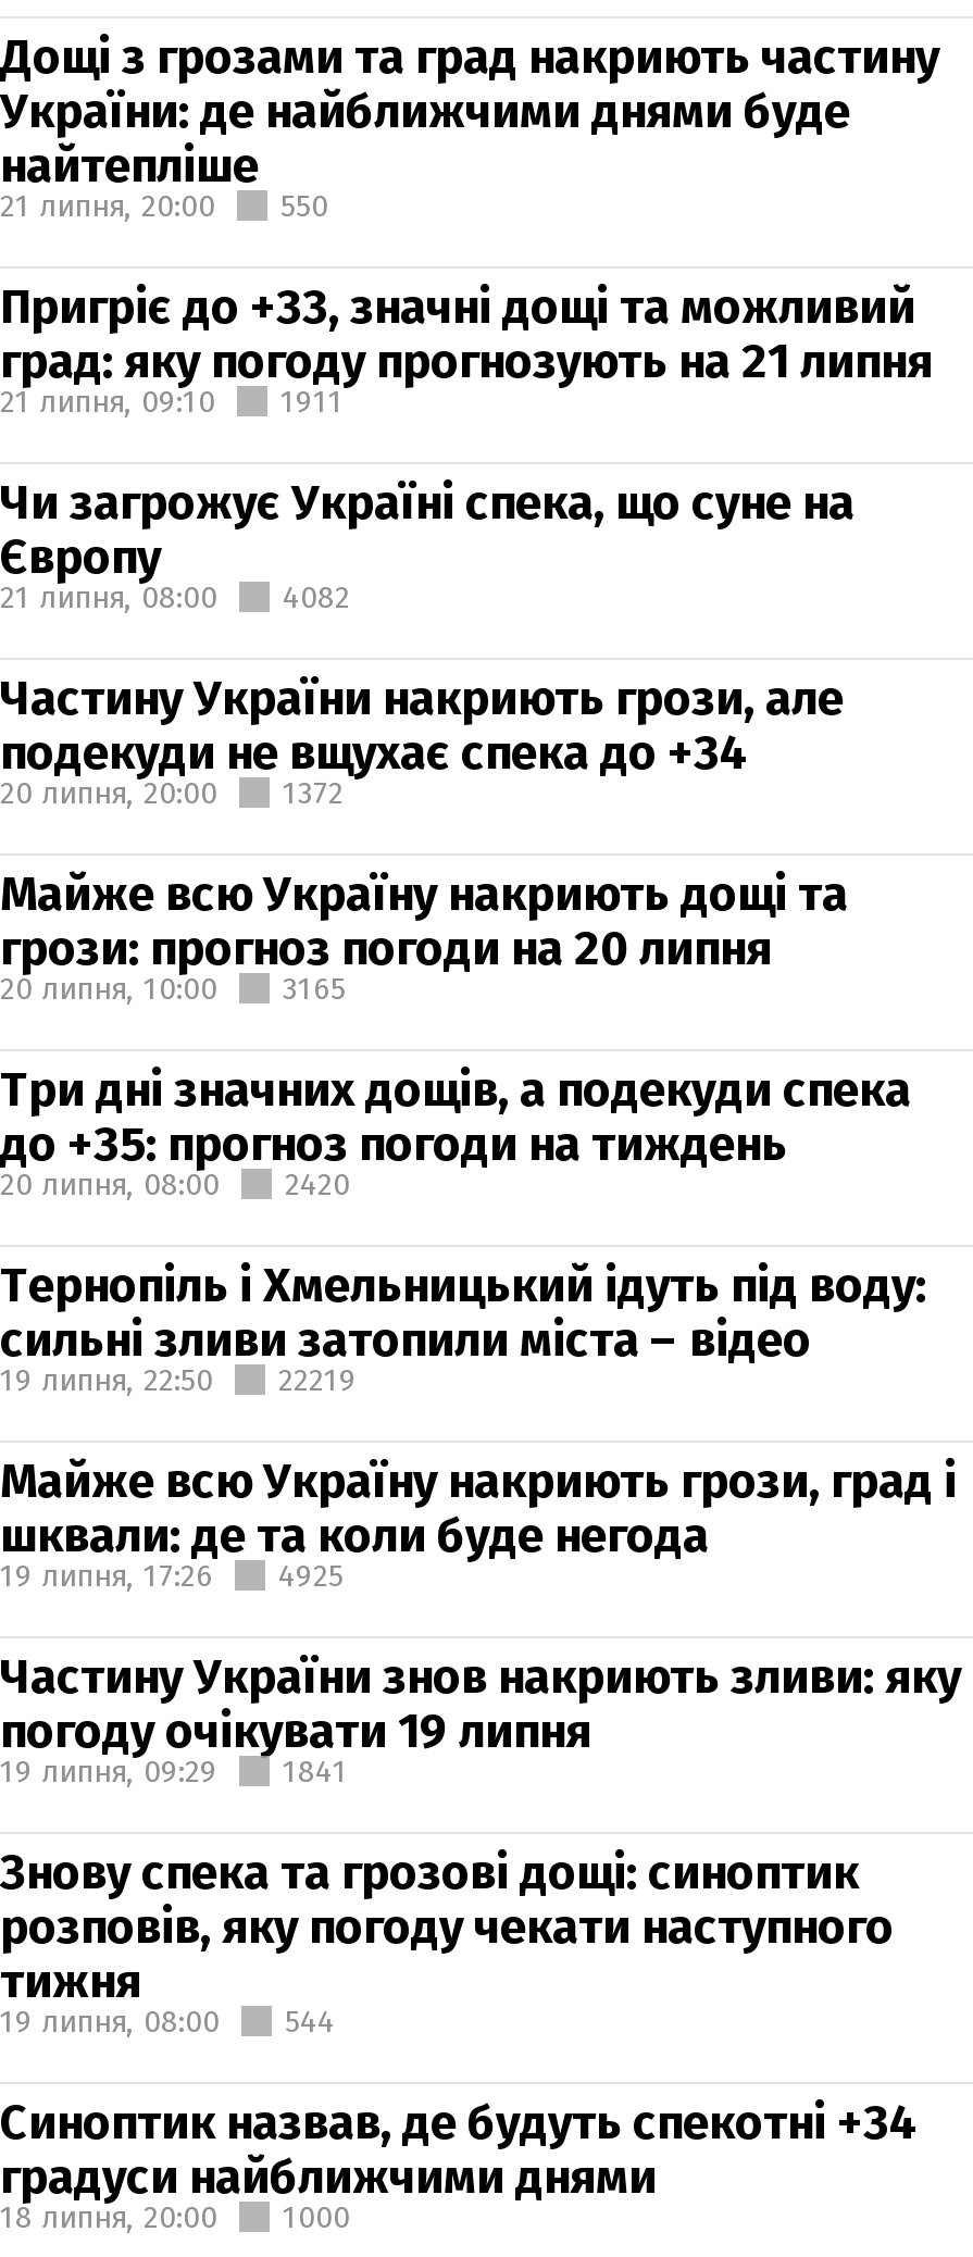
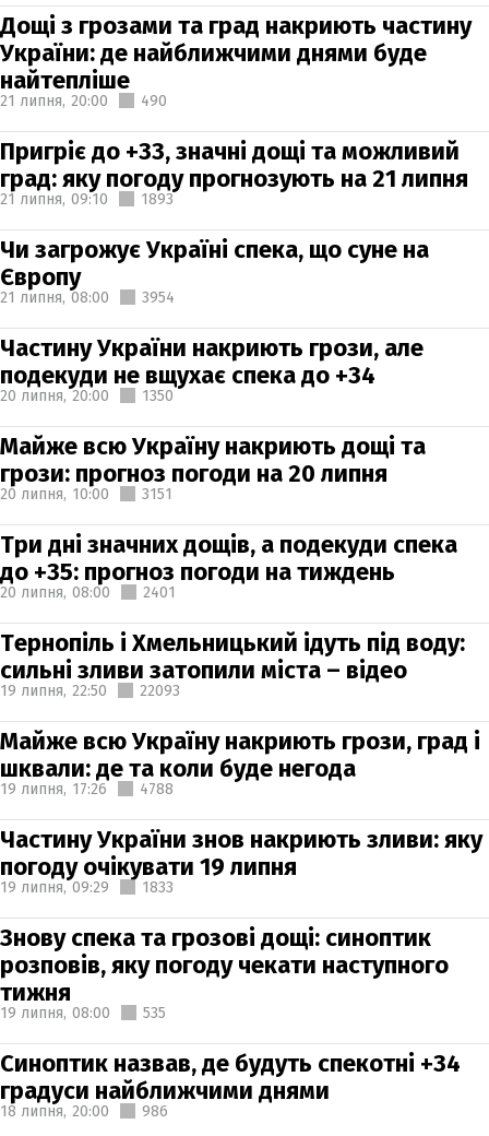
- 21 липня, 20:00 550
+ 21 липня, 20:00 490

- 1911
+ 1893

- 21 липня, 08:00 4082
+ 21 липня, 08:00 3954

- 20 липня, 20:00 1372
+ 20 липня, 20:00 1350

- 20 липня, 10:00 3165
+ 20 липня, 10:00 3151

- 20 липня, 08:00 2420
+ 20 липня, 08:00 2401

- 19 липня, 22:50 22219
+ 19 липня, 22:50 22093

- 19 липня, 17:26 4925
+ 19 липня, 17:26 4788

- 19 липня, 09:29 1841
+ 19 липня, 09:29 1833

- 19 липня, 08:00 544
+ 19 липня, 08:00 535

- 18 липня, 20:00 1000
+ 18 липня, 20:00 986
